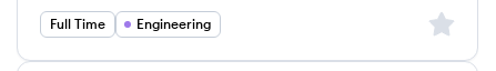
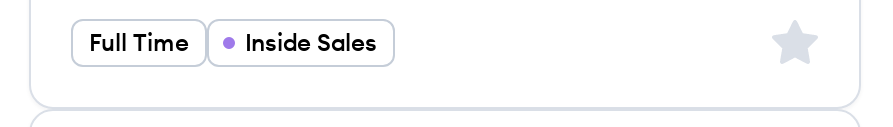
- Engineering
+ Inside Sales
